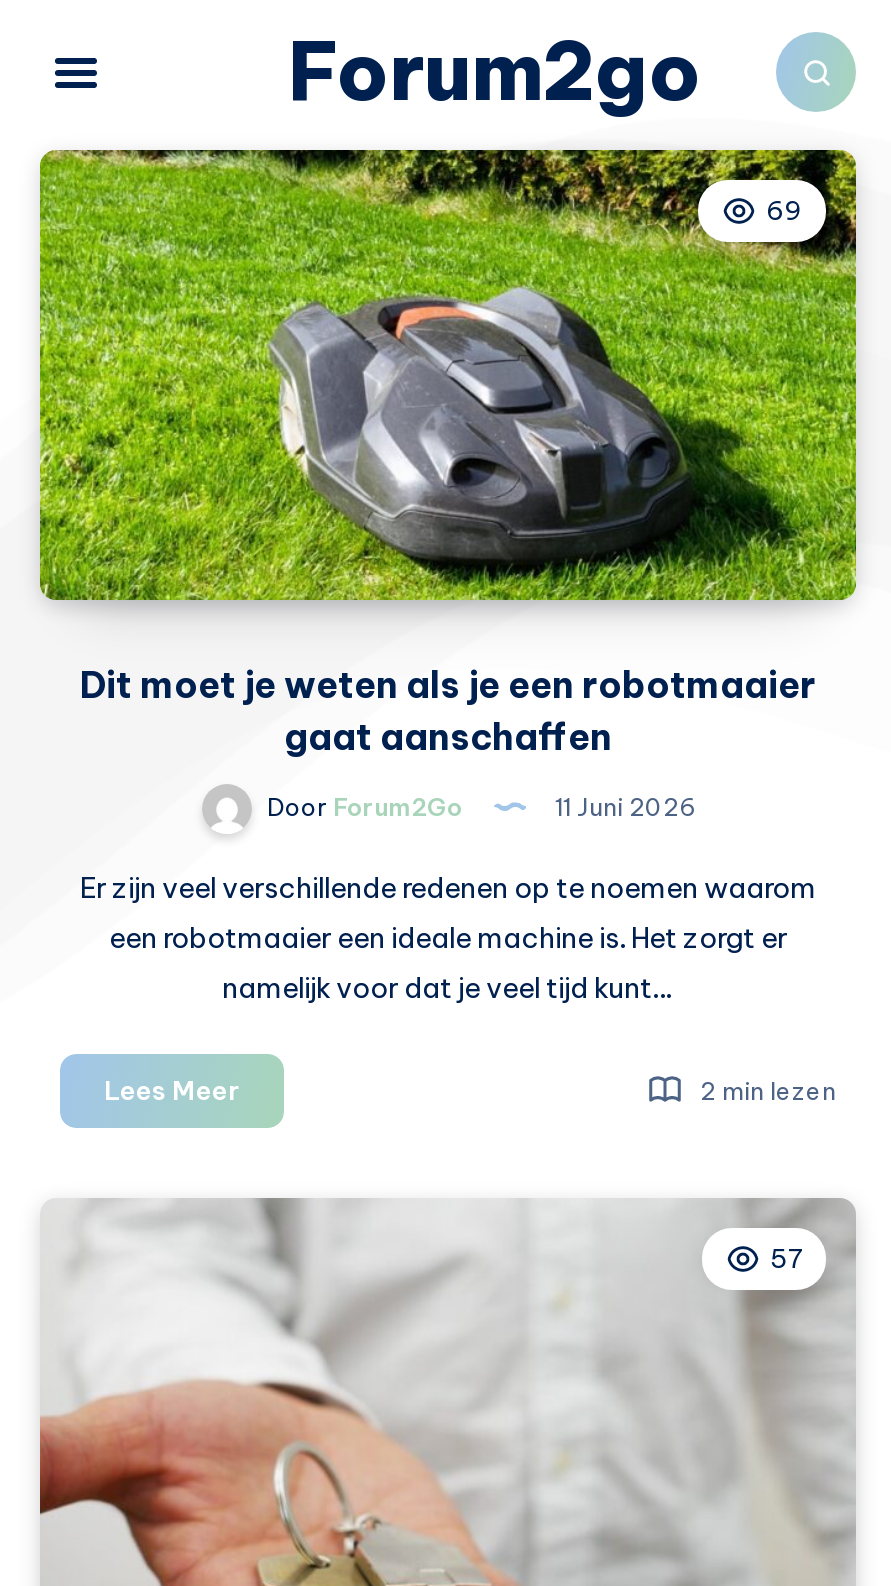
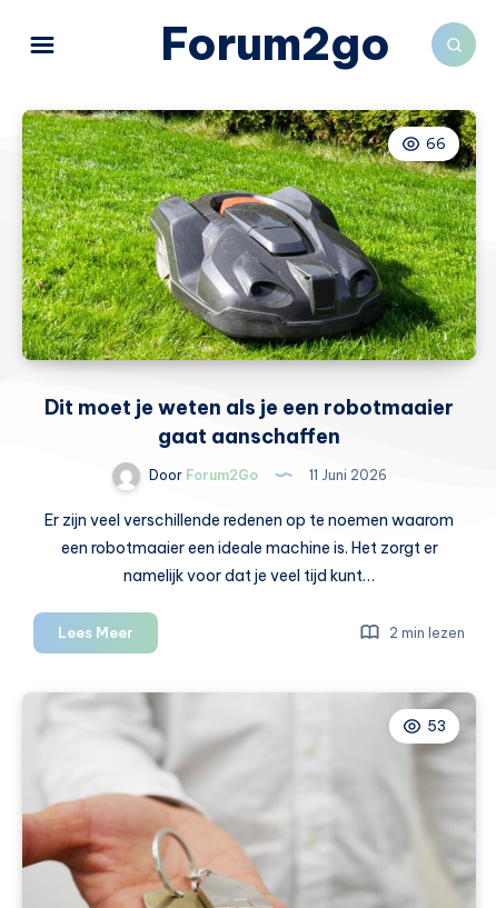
- 69
+ 66

- 57
+ 53
